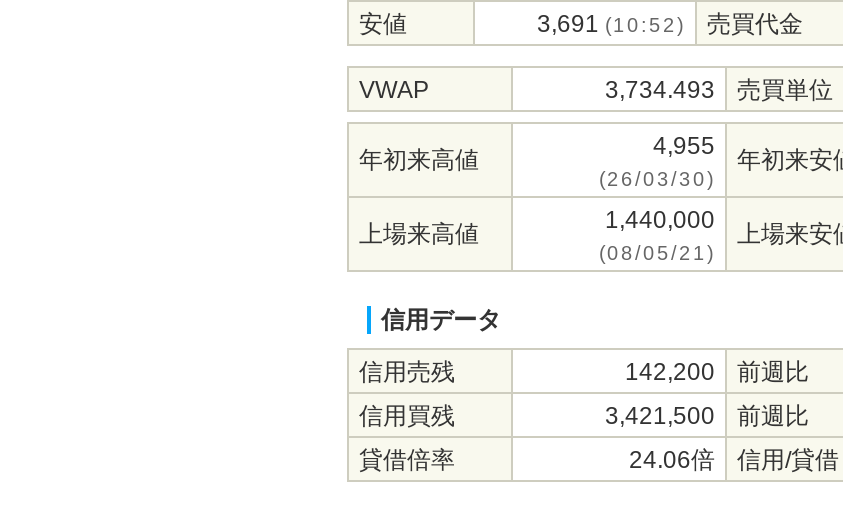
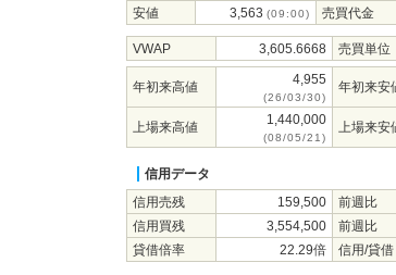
- 3,691 (10:52) 売買代金
+ 3,563 (09:00) 売買代金

- 3,734.493 売買単位
+ 3,605.6668 売買単位

- 142,200 前週比
+ 159,500 前週比

- 3,421,500 前週比
+ 3,554,500 前週比

- 24.06倍 信用/貸借
+ 22.29倍 信用/貸借
